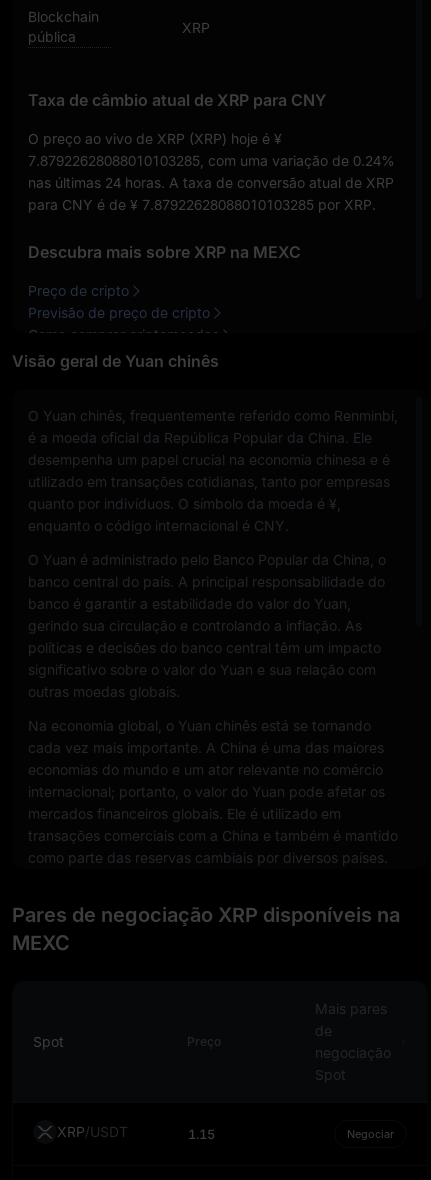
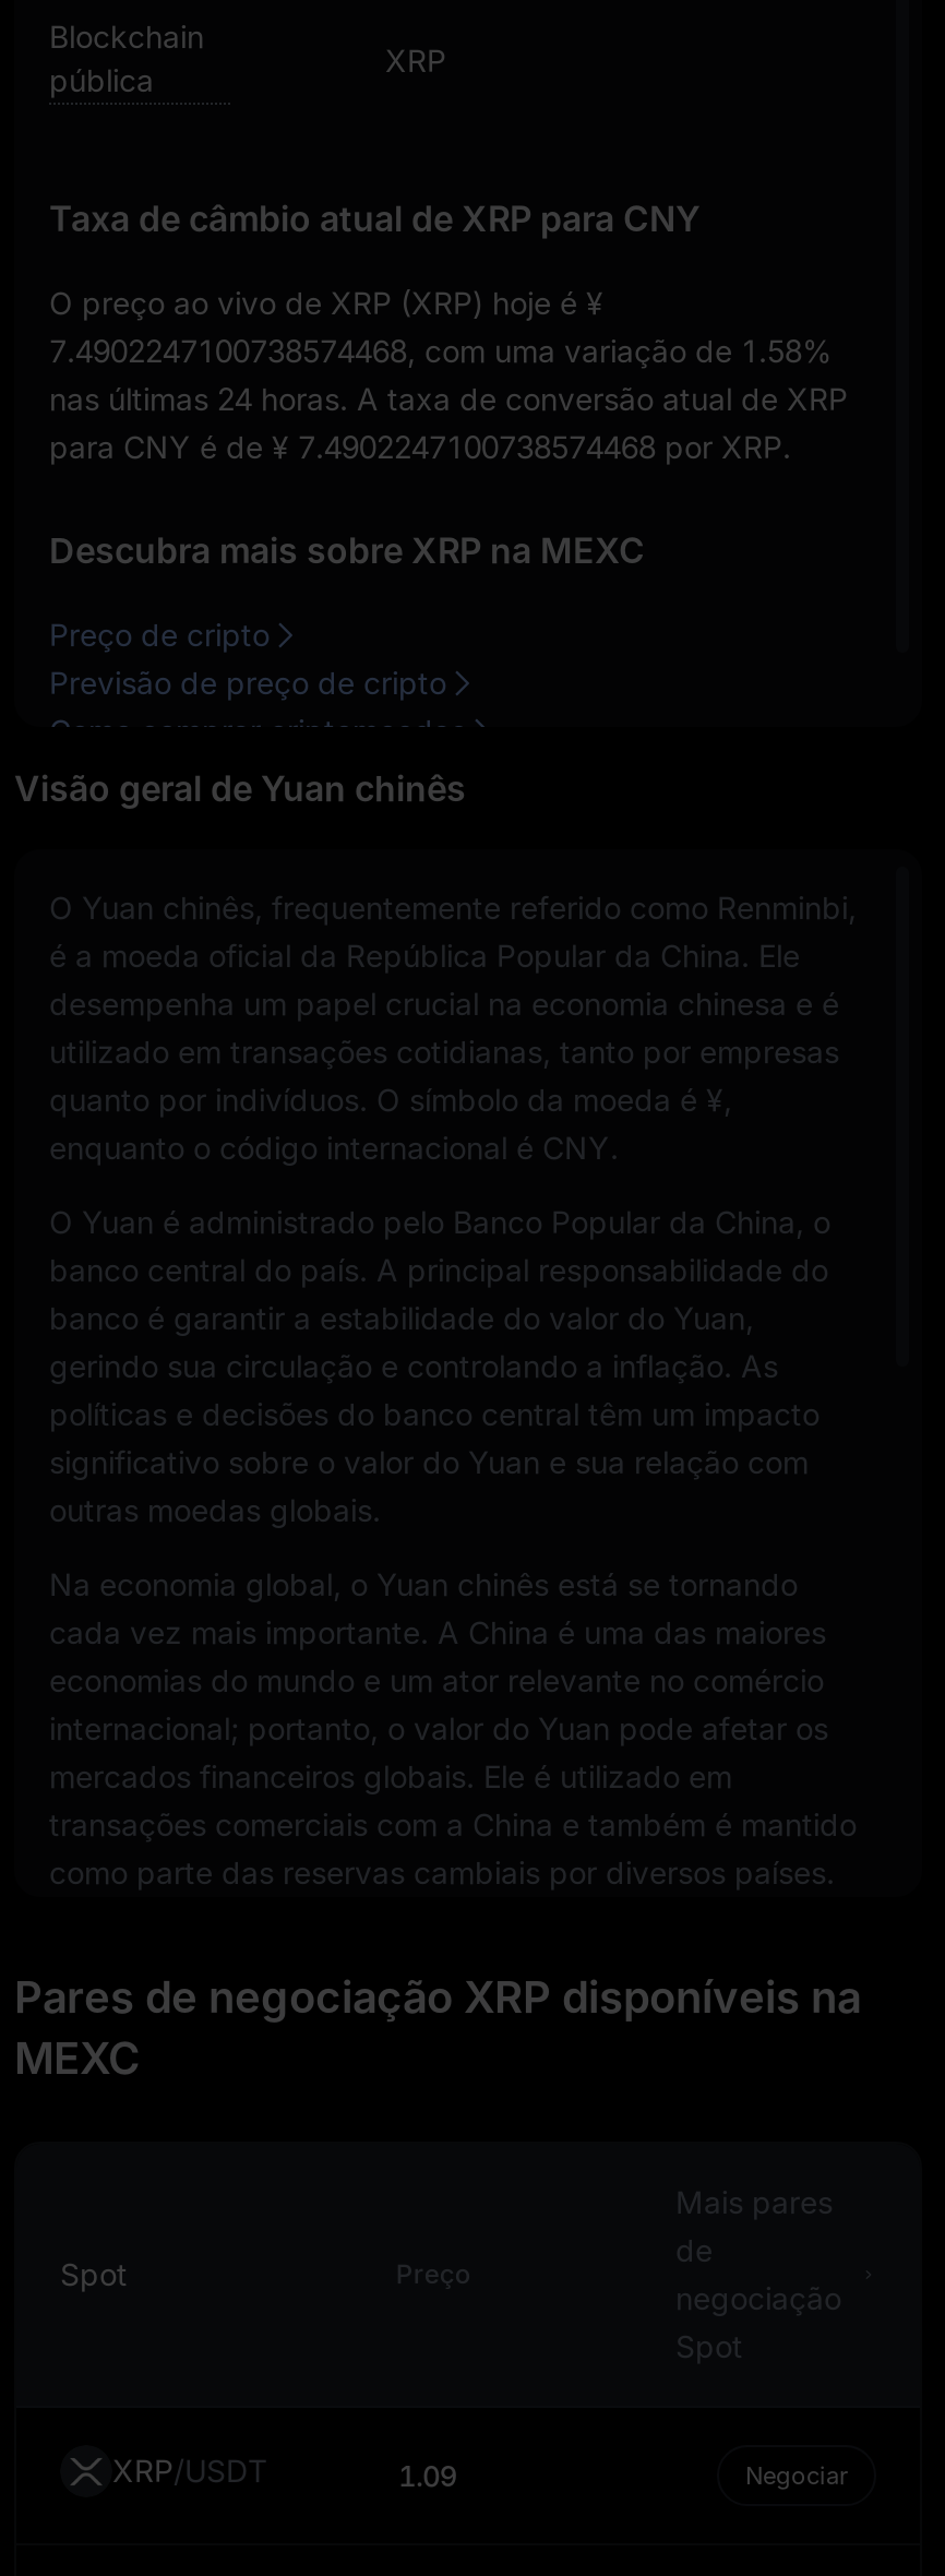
- 7.87922628088010103285, com uma variação de 0.24%
+ 7.4902247100738574468, com uma variação de 1.58%

- para CNY é de ¥ 7.87922628088010103285 por XRP.
+ para CNY é de ¥ 7.4902247100738574468 por XRP.

- 1.15
+ 1.09
